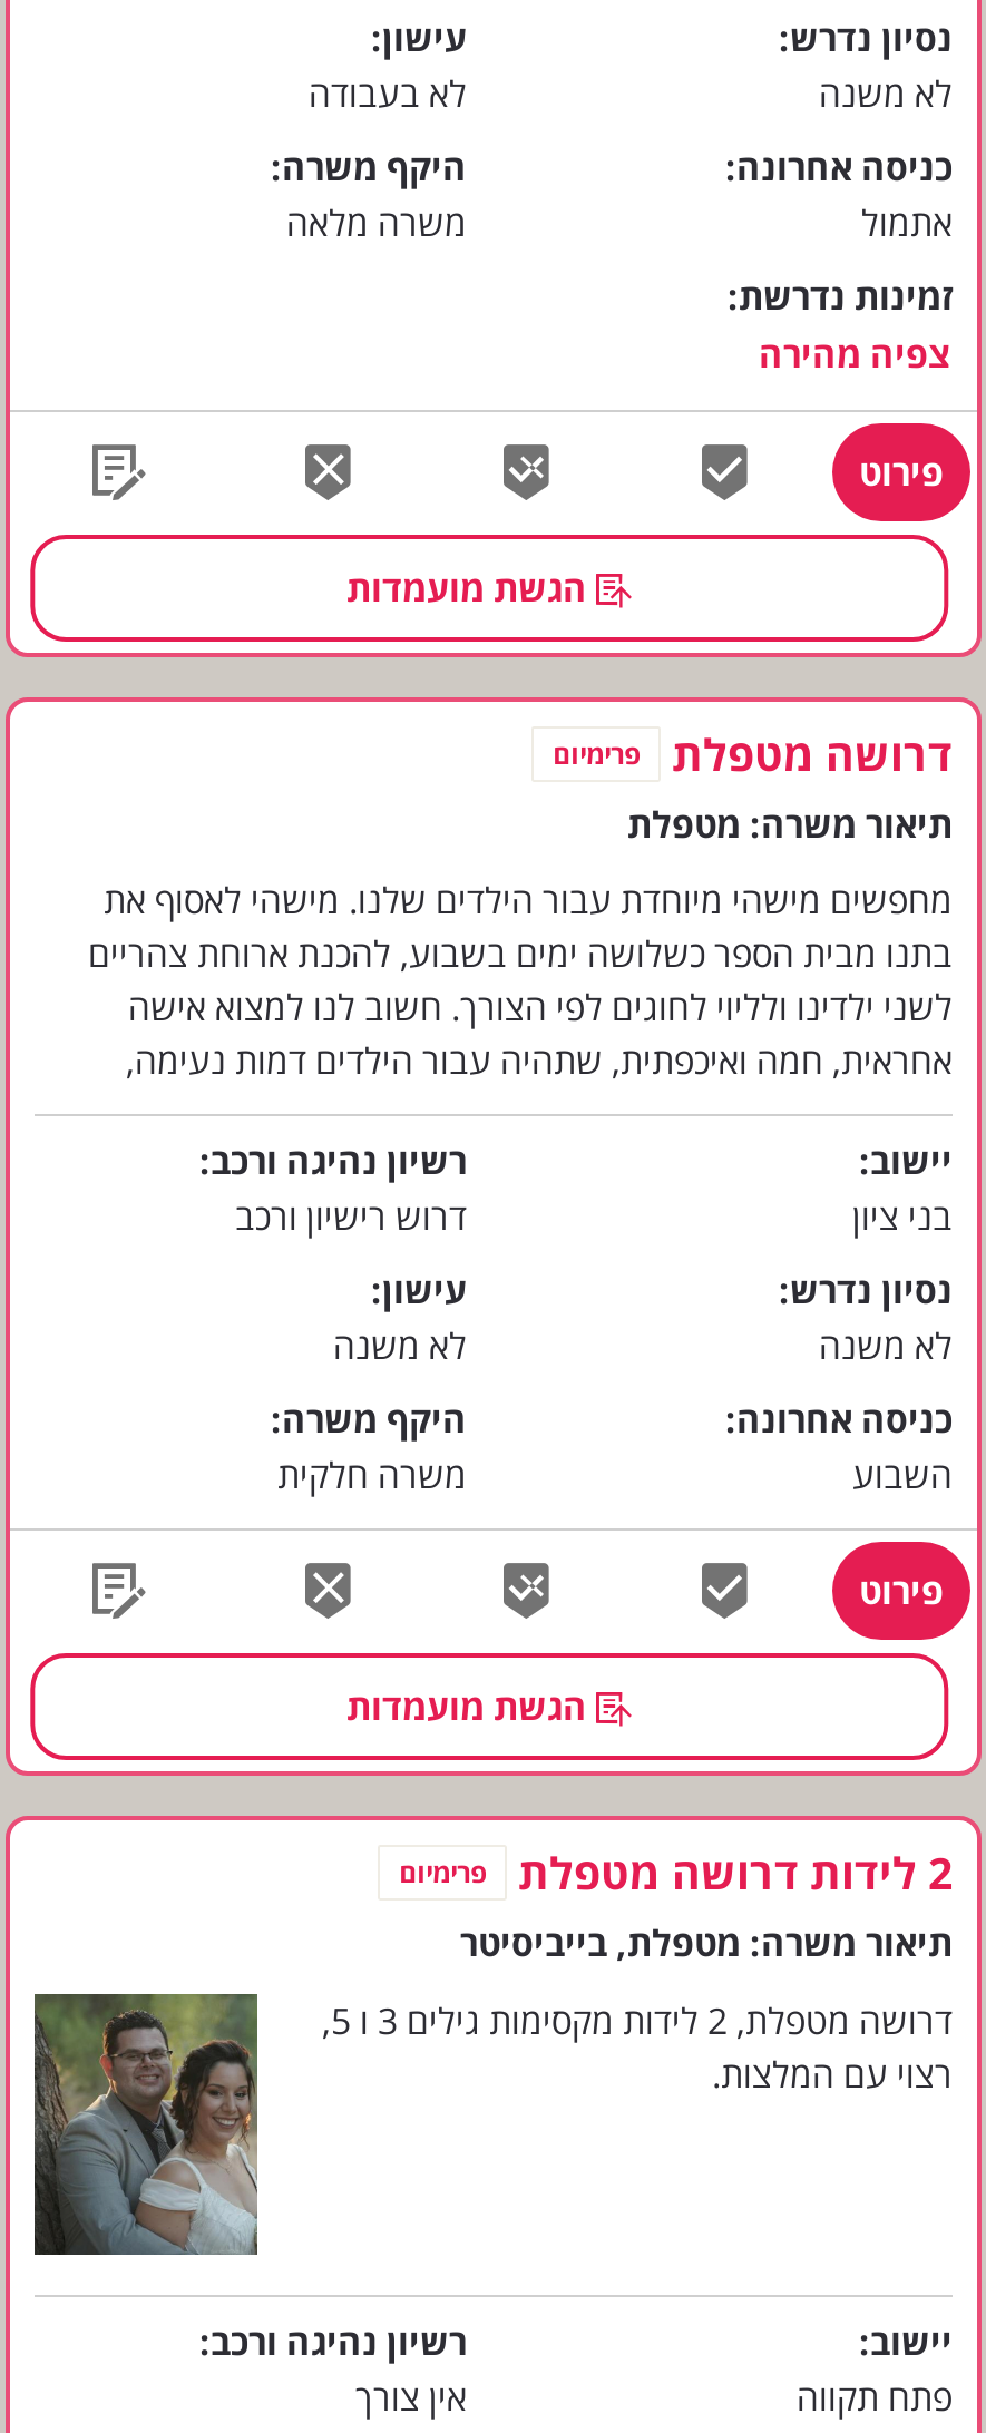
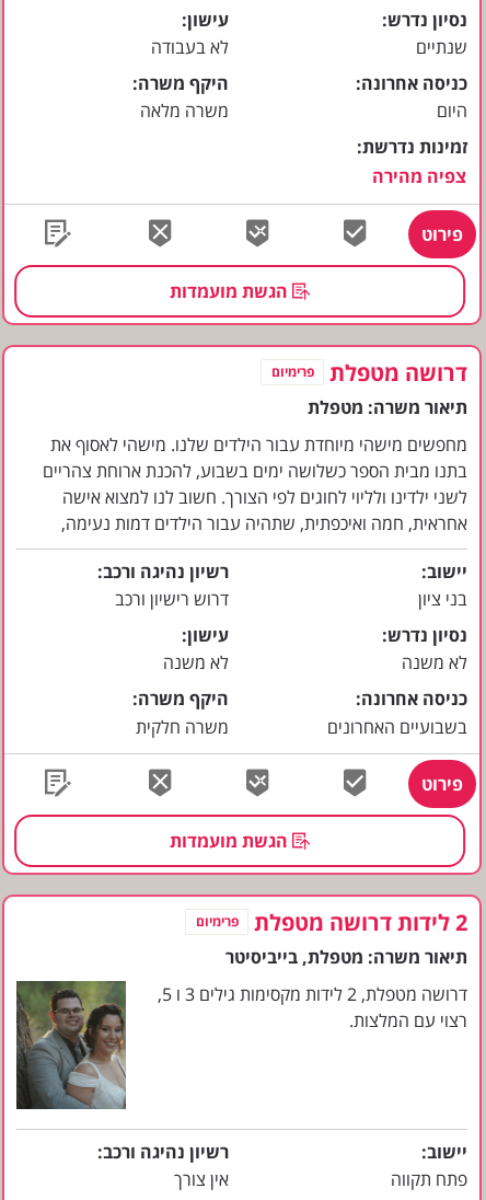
- לא משנה
+ שנתיים

- אתמול
+ היום

- השבוע
+ בשבועיים האחרונים
